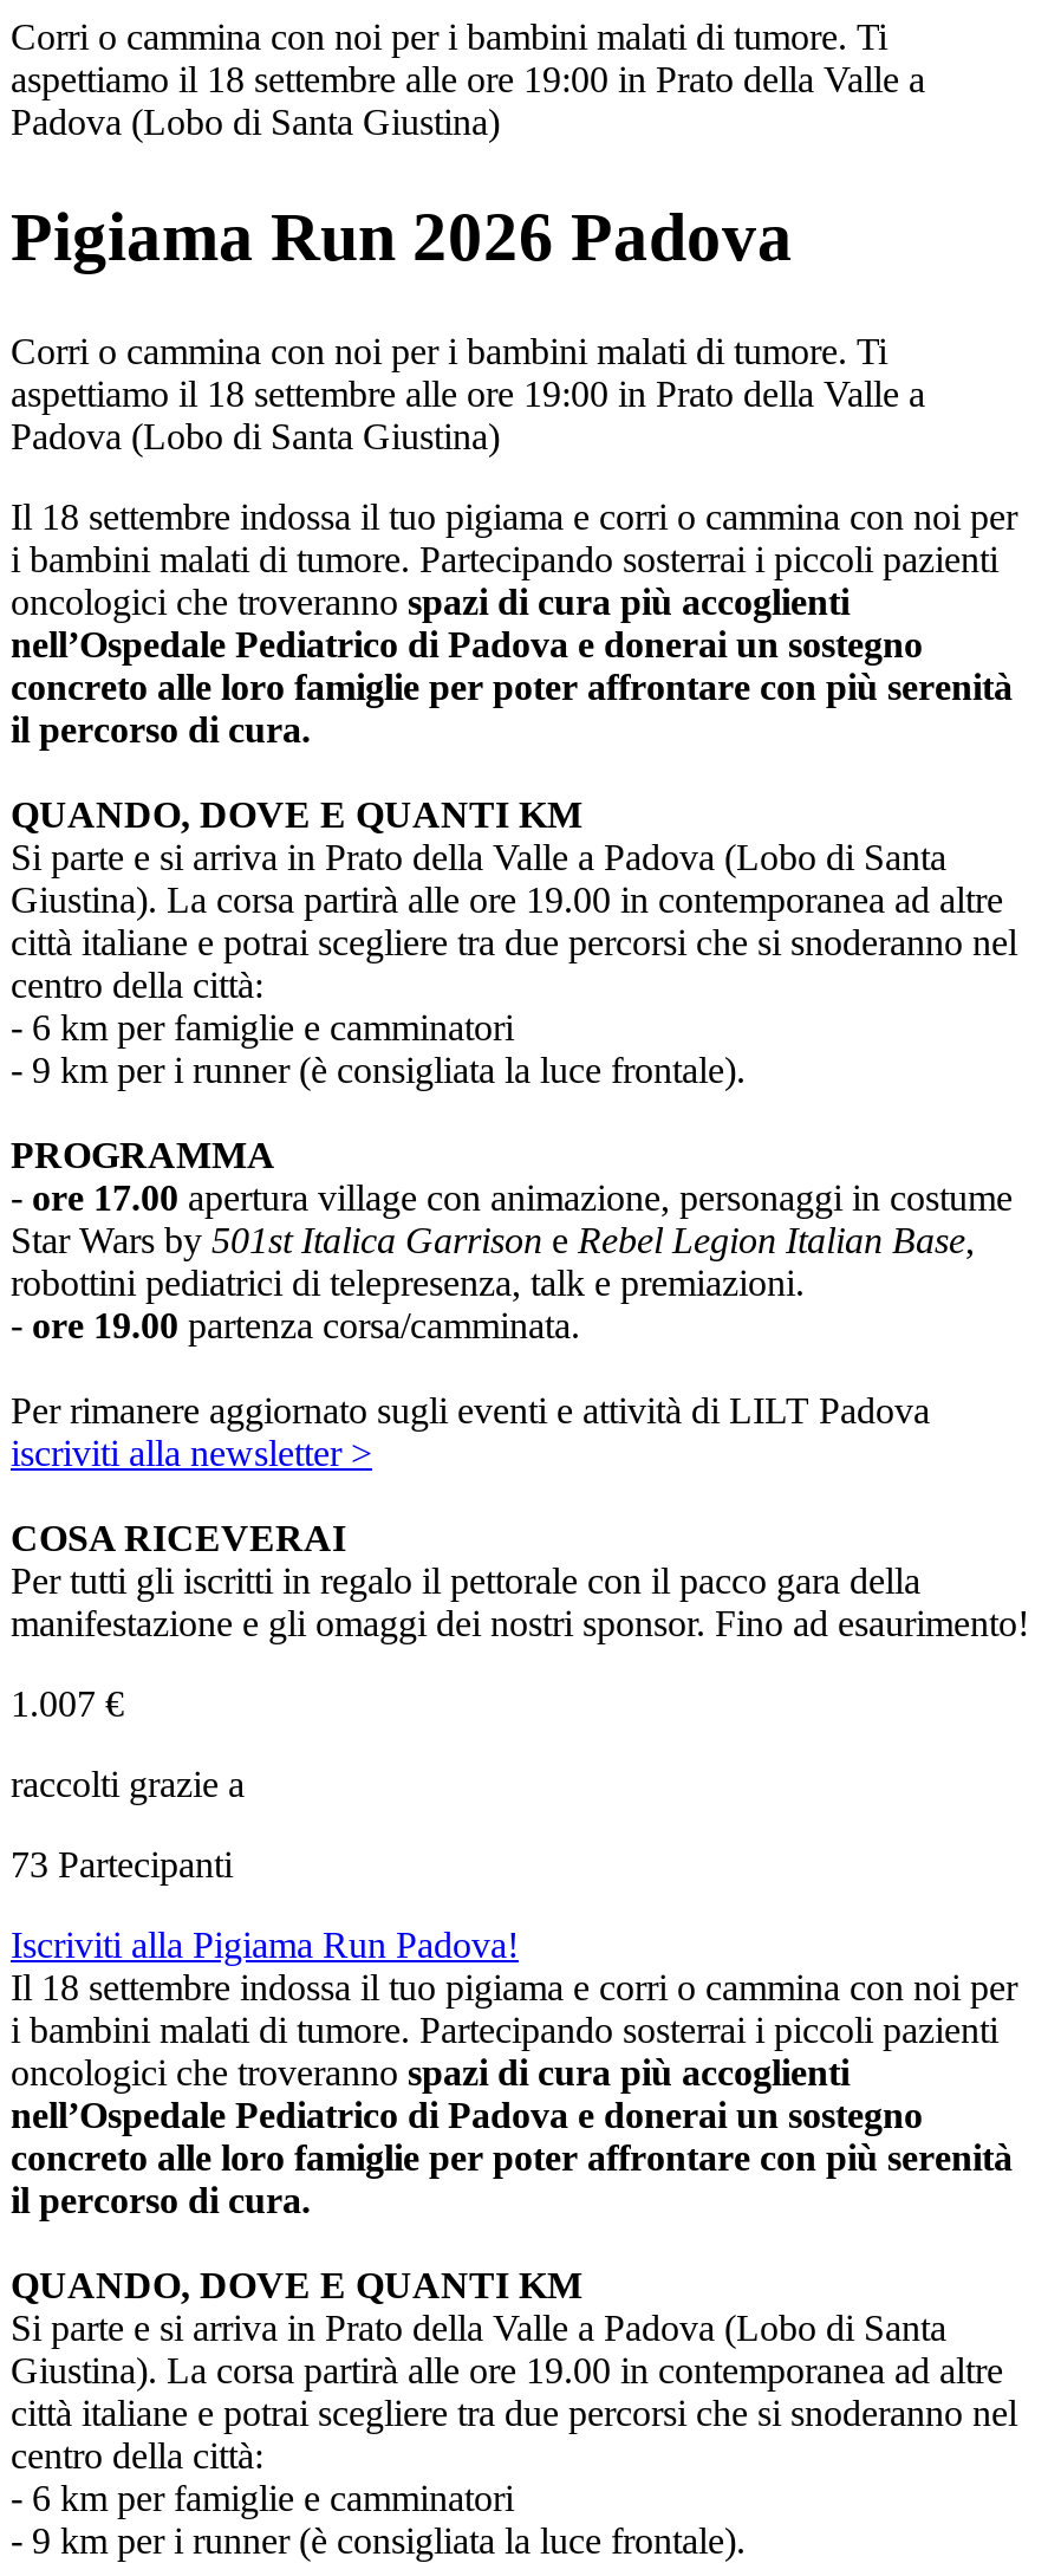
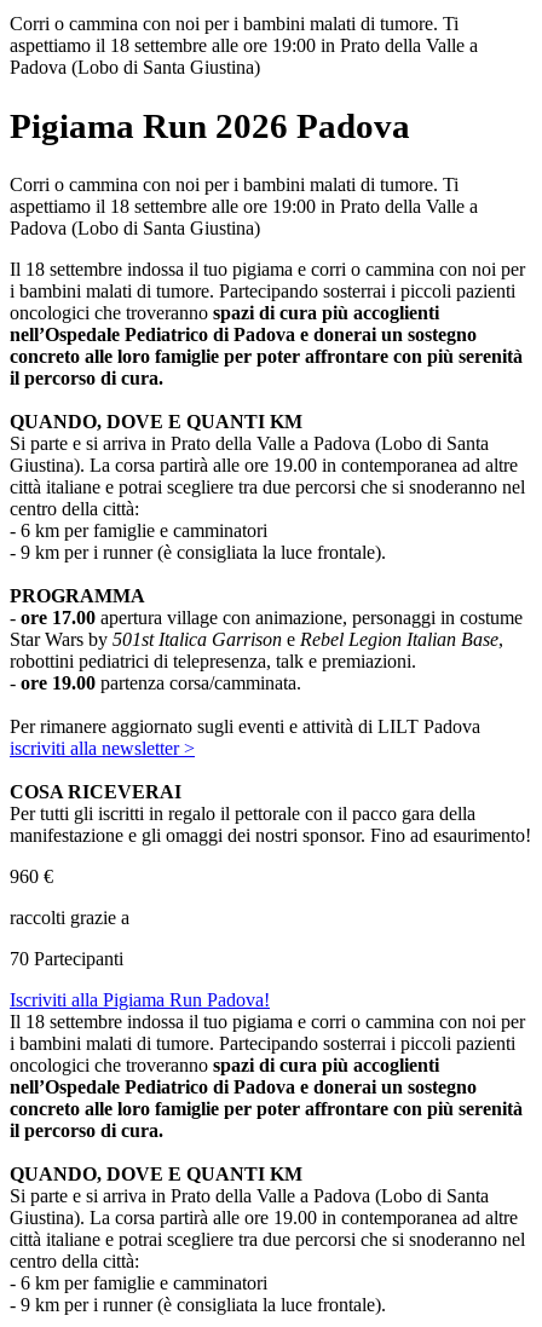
- 1.007 €
+ 960 €

- 73 Partecipanti
+ 70 Partecipanti
